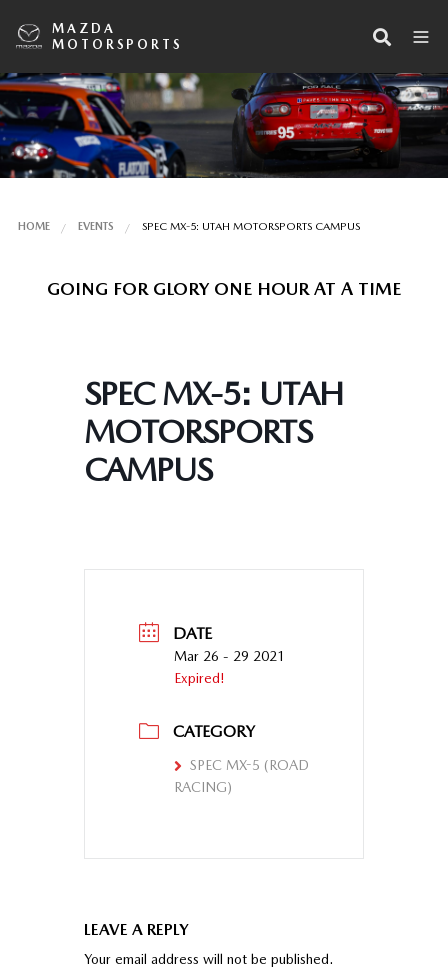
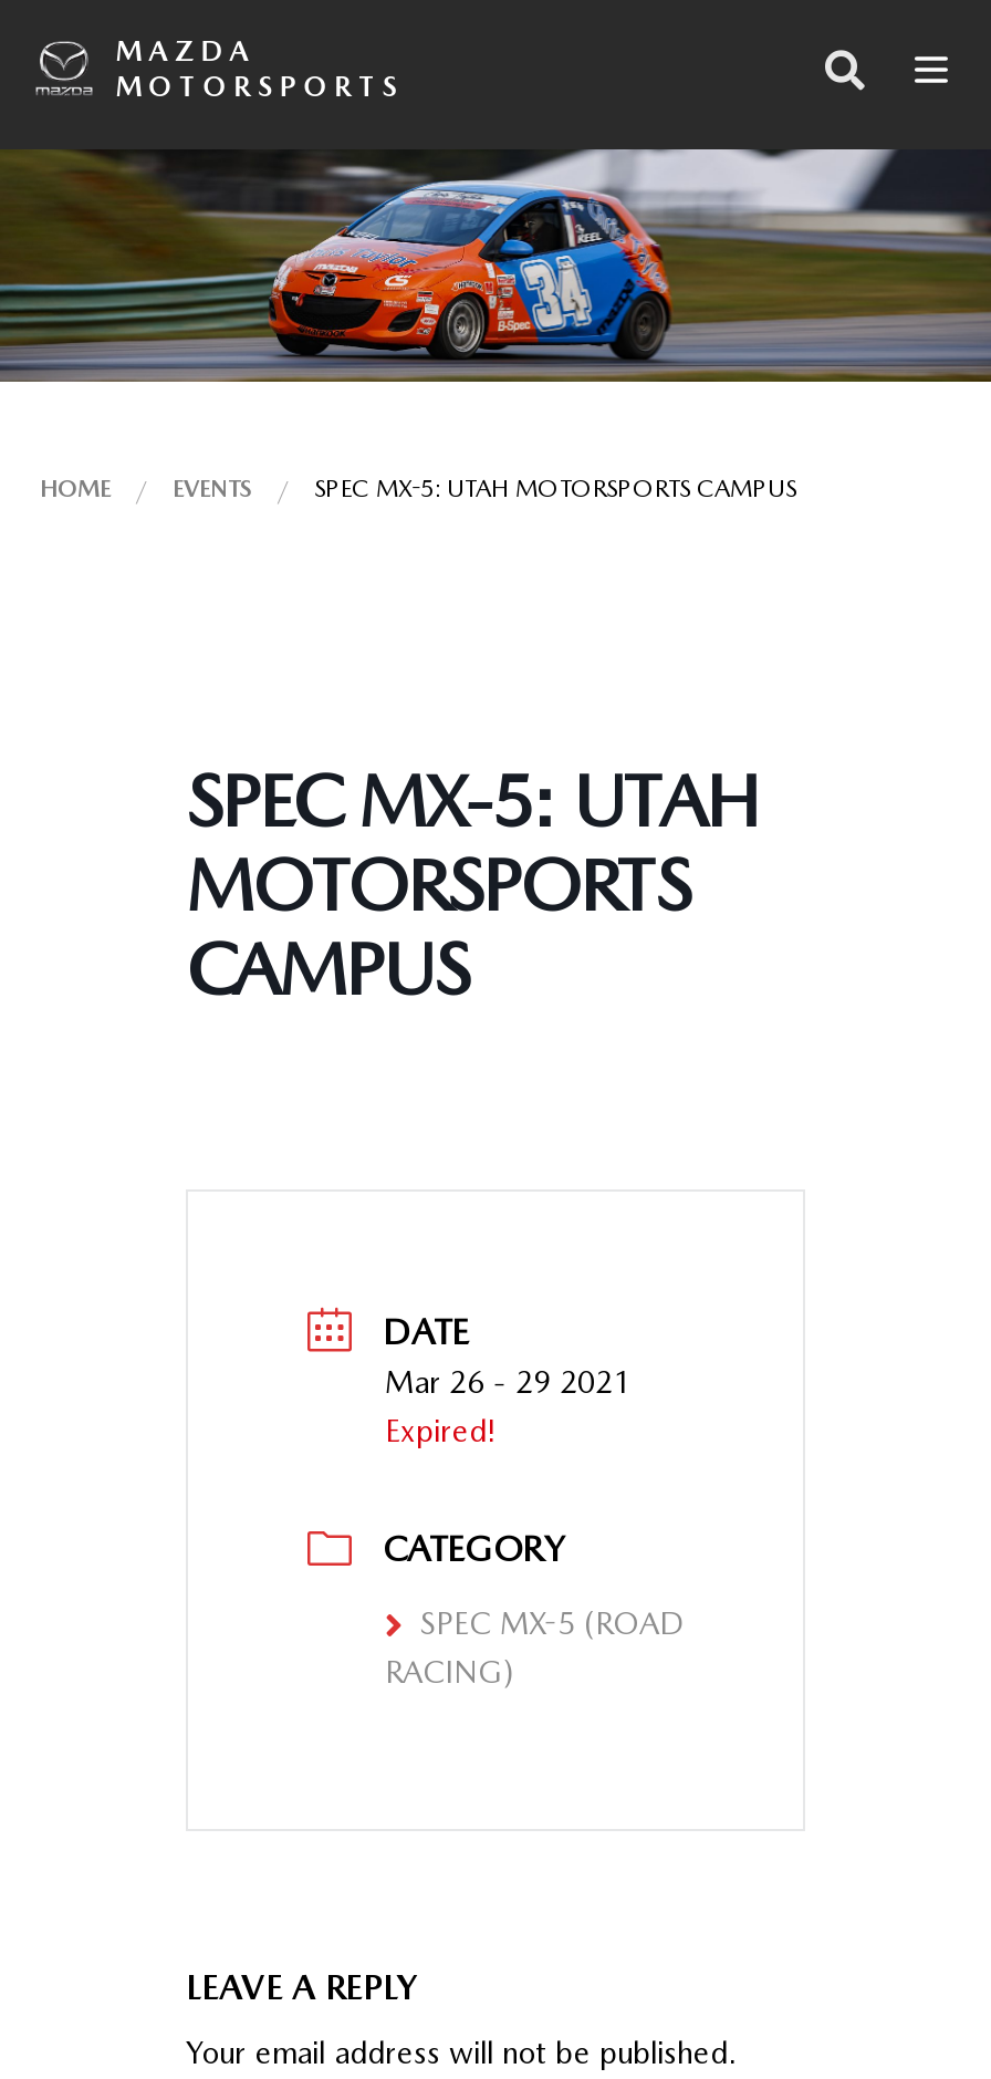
- [image]
+ [image]

- GOING FOR GLORY ONE HOUR AT A TIME
